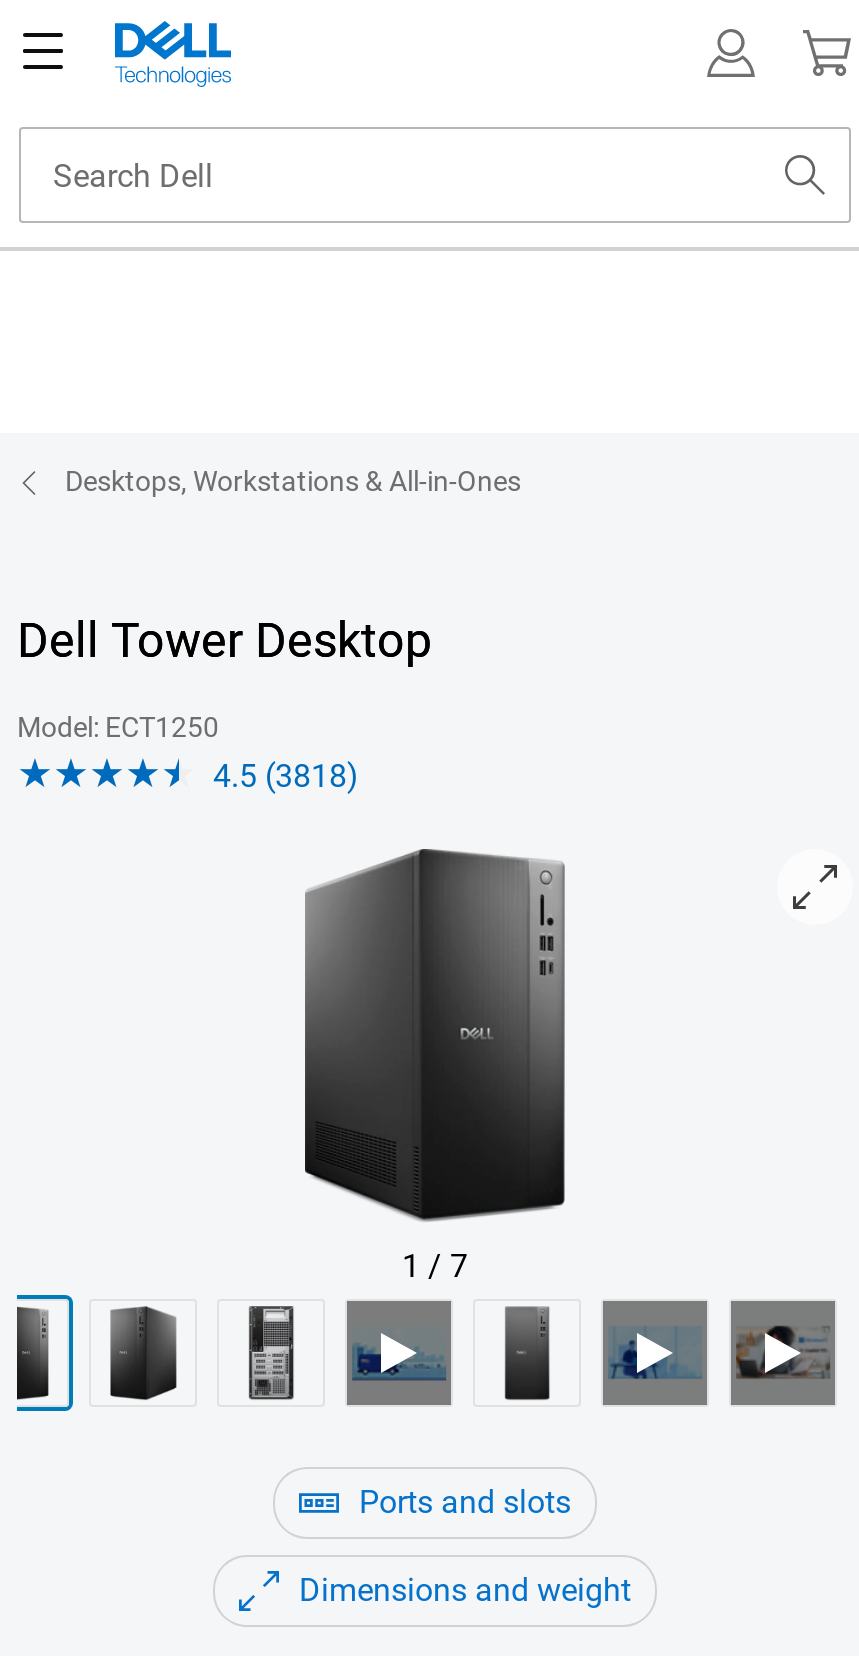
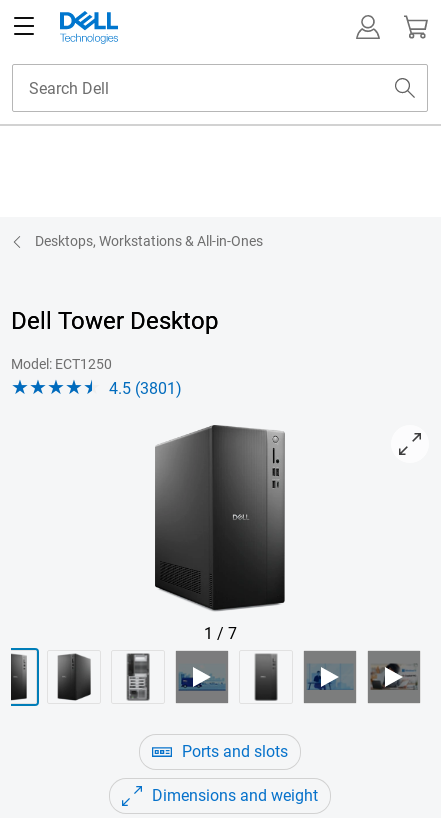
- 4.5 (3818)
+ 4.5 (3801)
